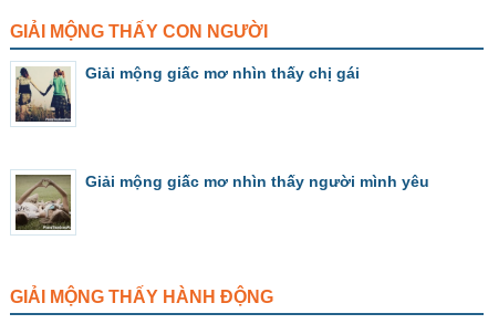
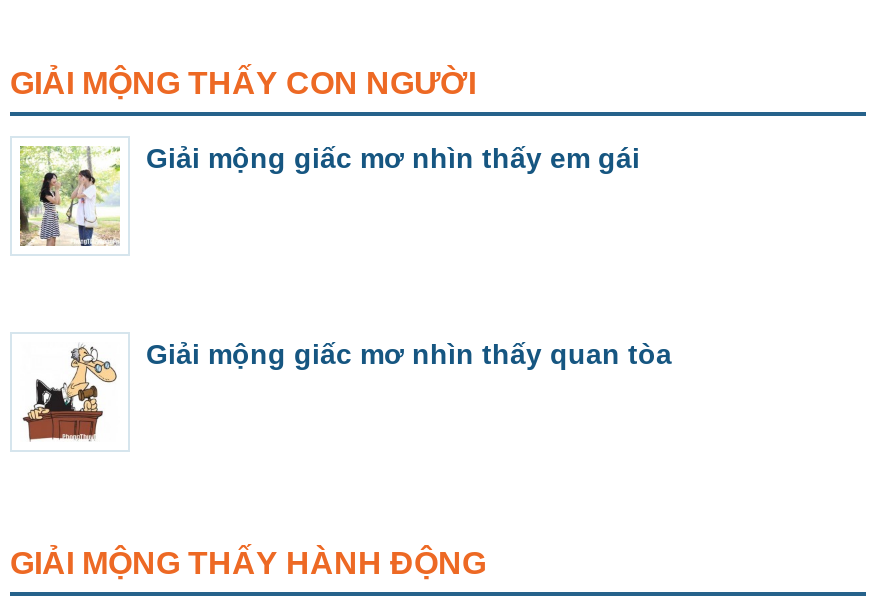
- [image]
- Giải mộng giấc mơ nhìn thấy chị gái
+ [image]
+ Giải mộng giấc mơ nhìn thấy em gái

- [image]
- Giải mộng giấc mơ nhìn thấy người mình yêu
+ [image]
+ Giải mộng giấc mơ nhìn thấy quan tòa
